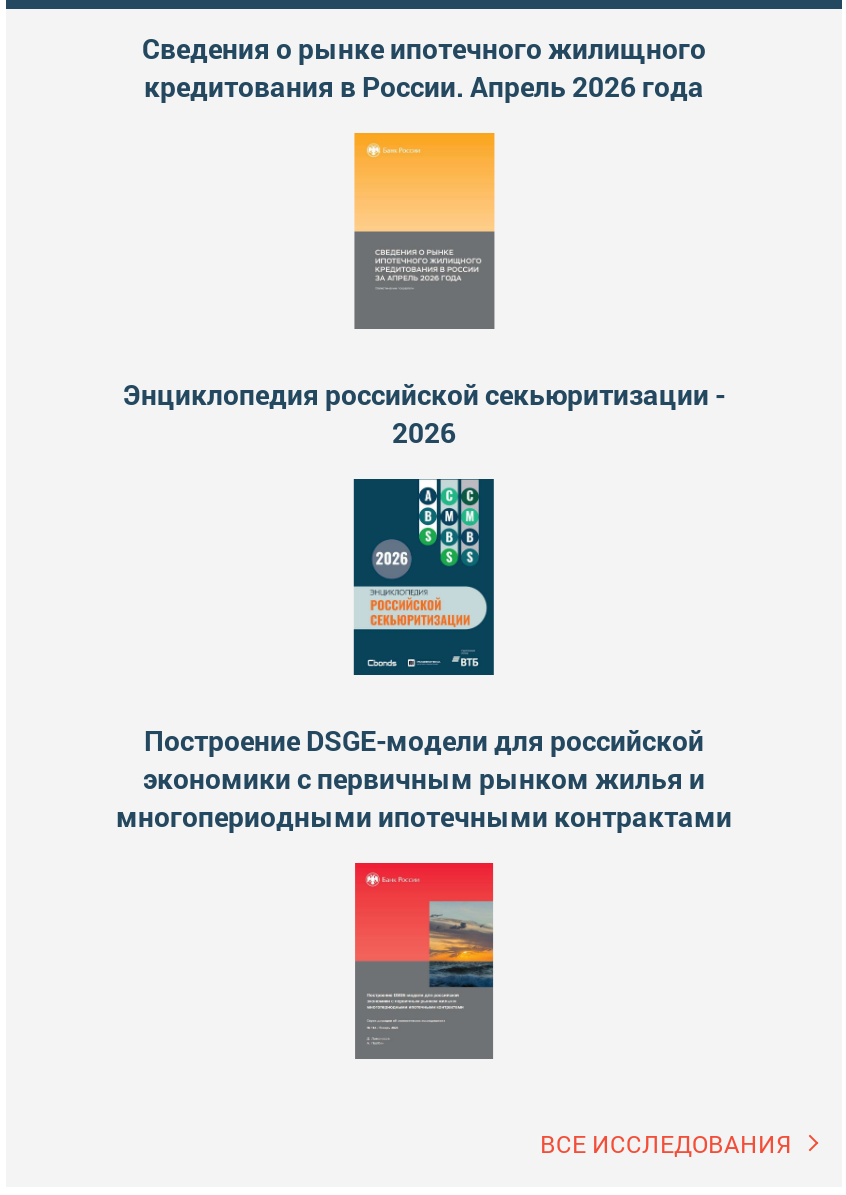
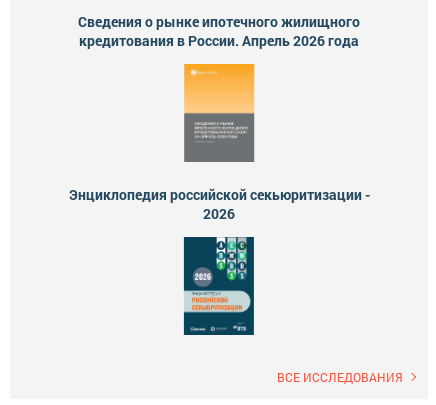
- Построение DSGE-модели для российской
- экономики с первичным рынком жилья и
- многопериодными ипотечными контрактами

- [image]
